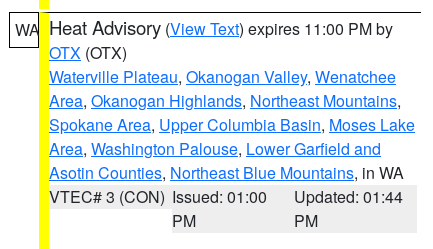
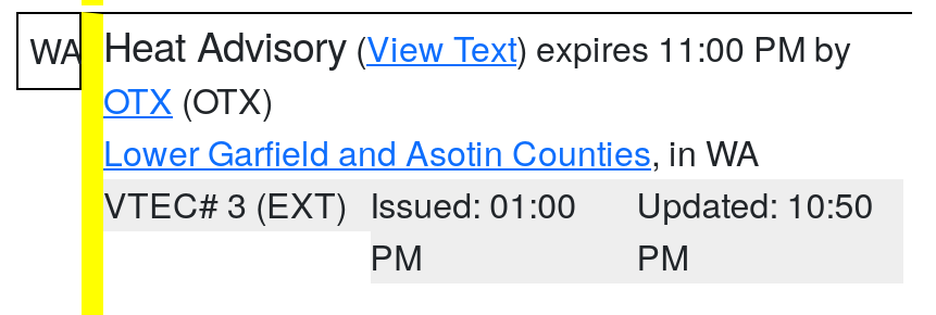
- Waterville Plateau, Okanogan Valley, Wenatchee
- Area, Okanogan Highlands, Northeast Mountains,
- Spokane Area, Upper Columbia Basin, Moses Lake
- Area, Washington Palouse, Lower Garfield and
- Asotin Counties, Northeast Blue Mountains, in WA
- VTEC# 3 (CON) Issued: 01:00
+ Lower Garfield and Asotin Counties, in WA
+ VTEC# 3 (EXT) Issued: 01:00

- Updated: 01:44
+ Updated: 10:50
